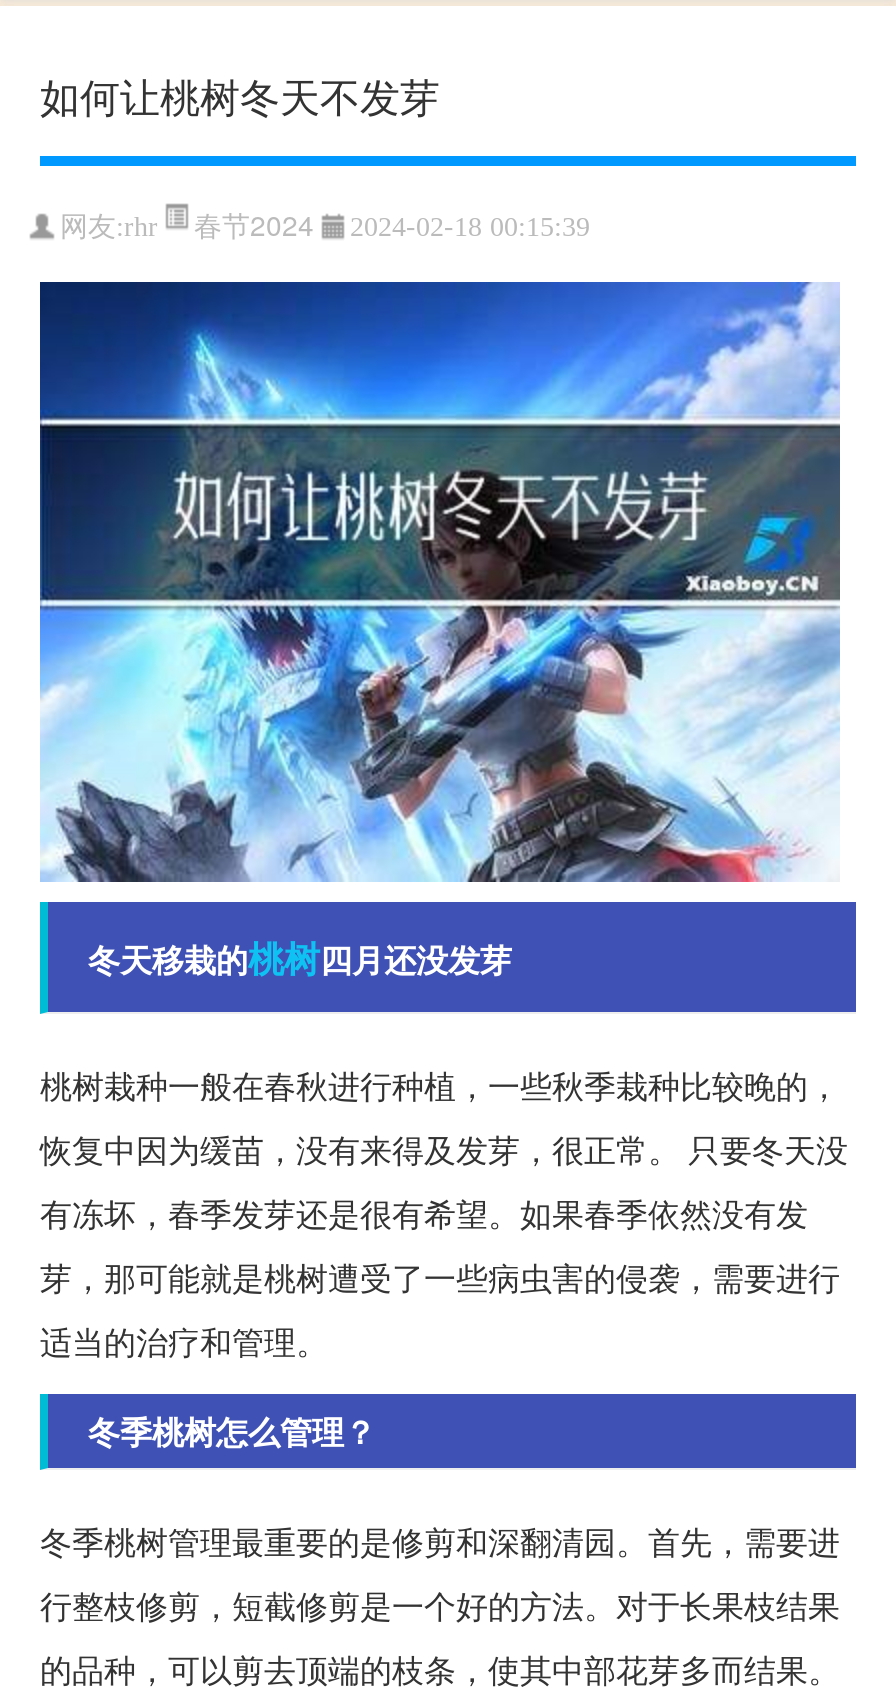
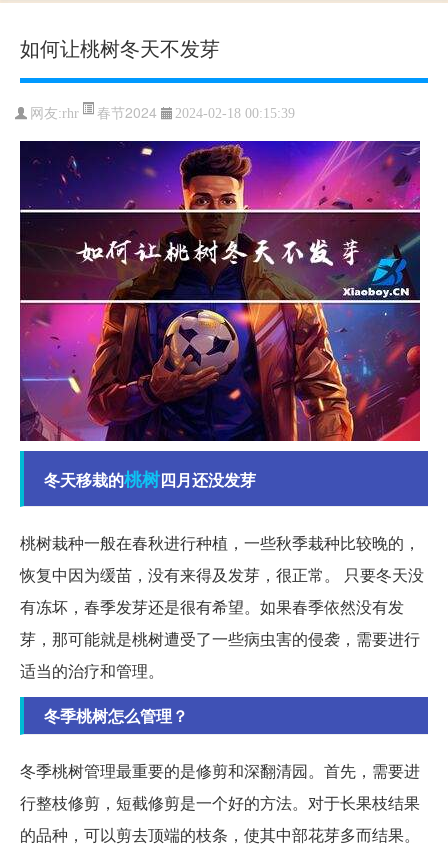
- [image]
+ [image]
